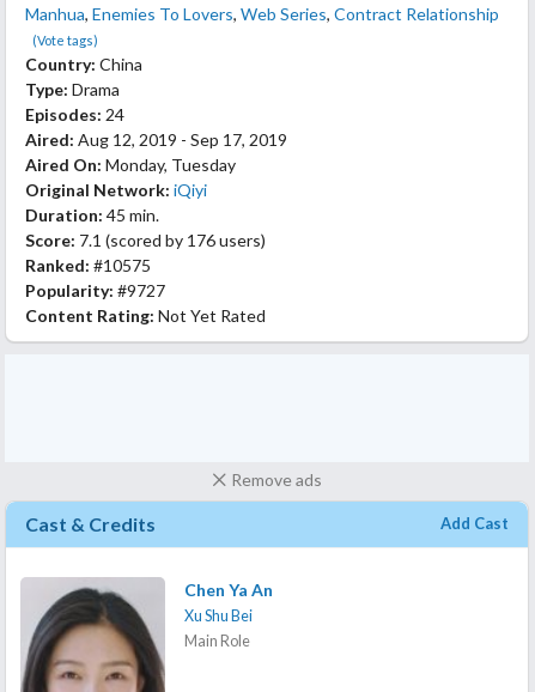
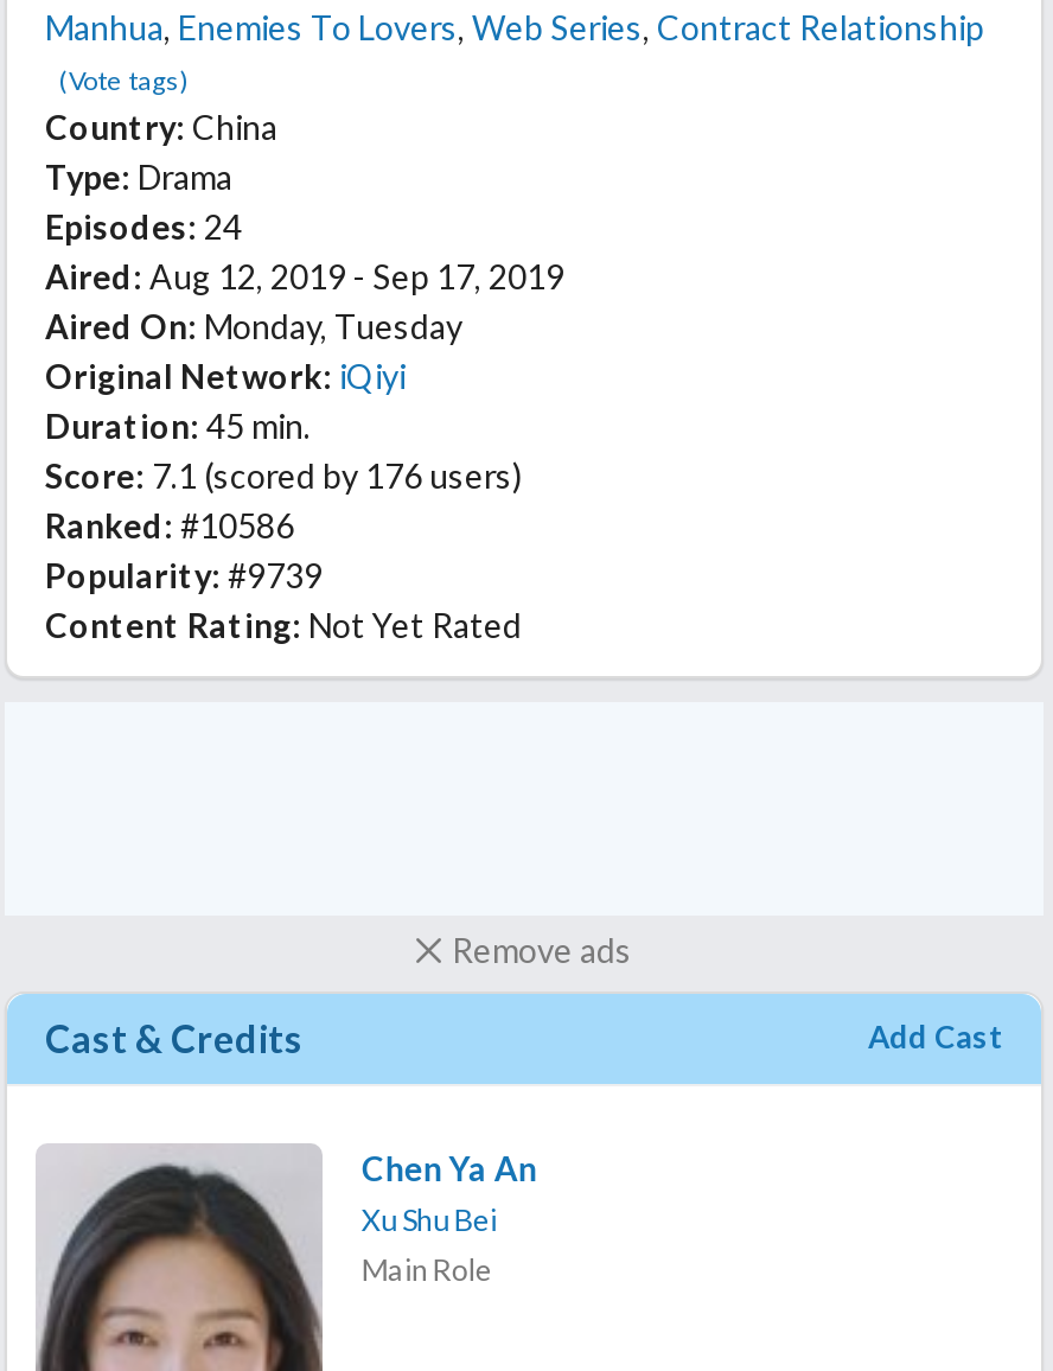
- Ranked: #10575
+ Ranked: #10586

- Popularity: #9727
+ Popularity: #9739
